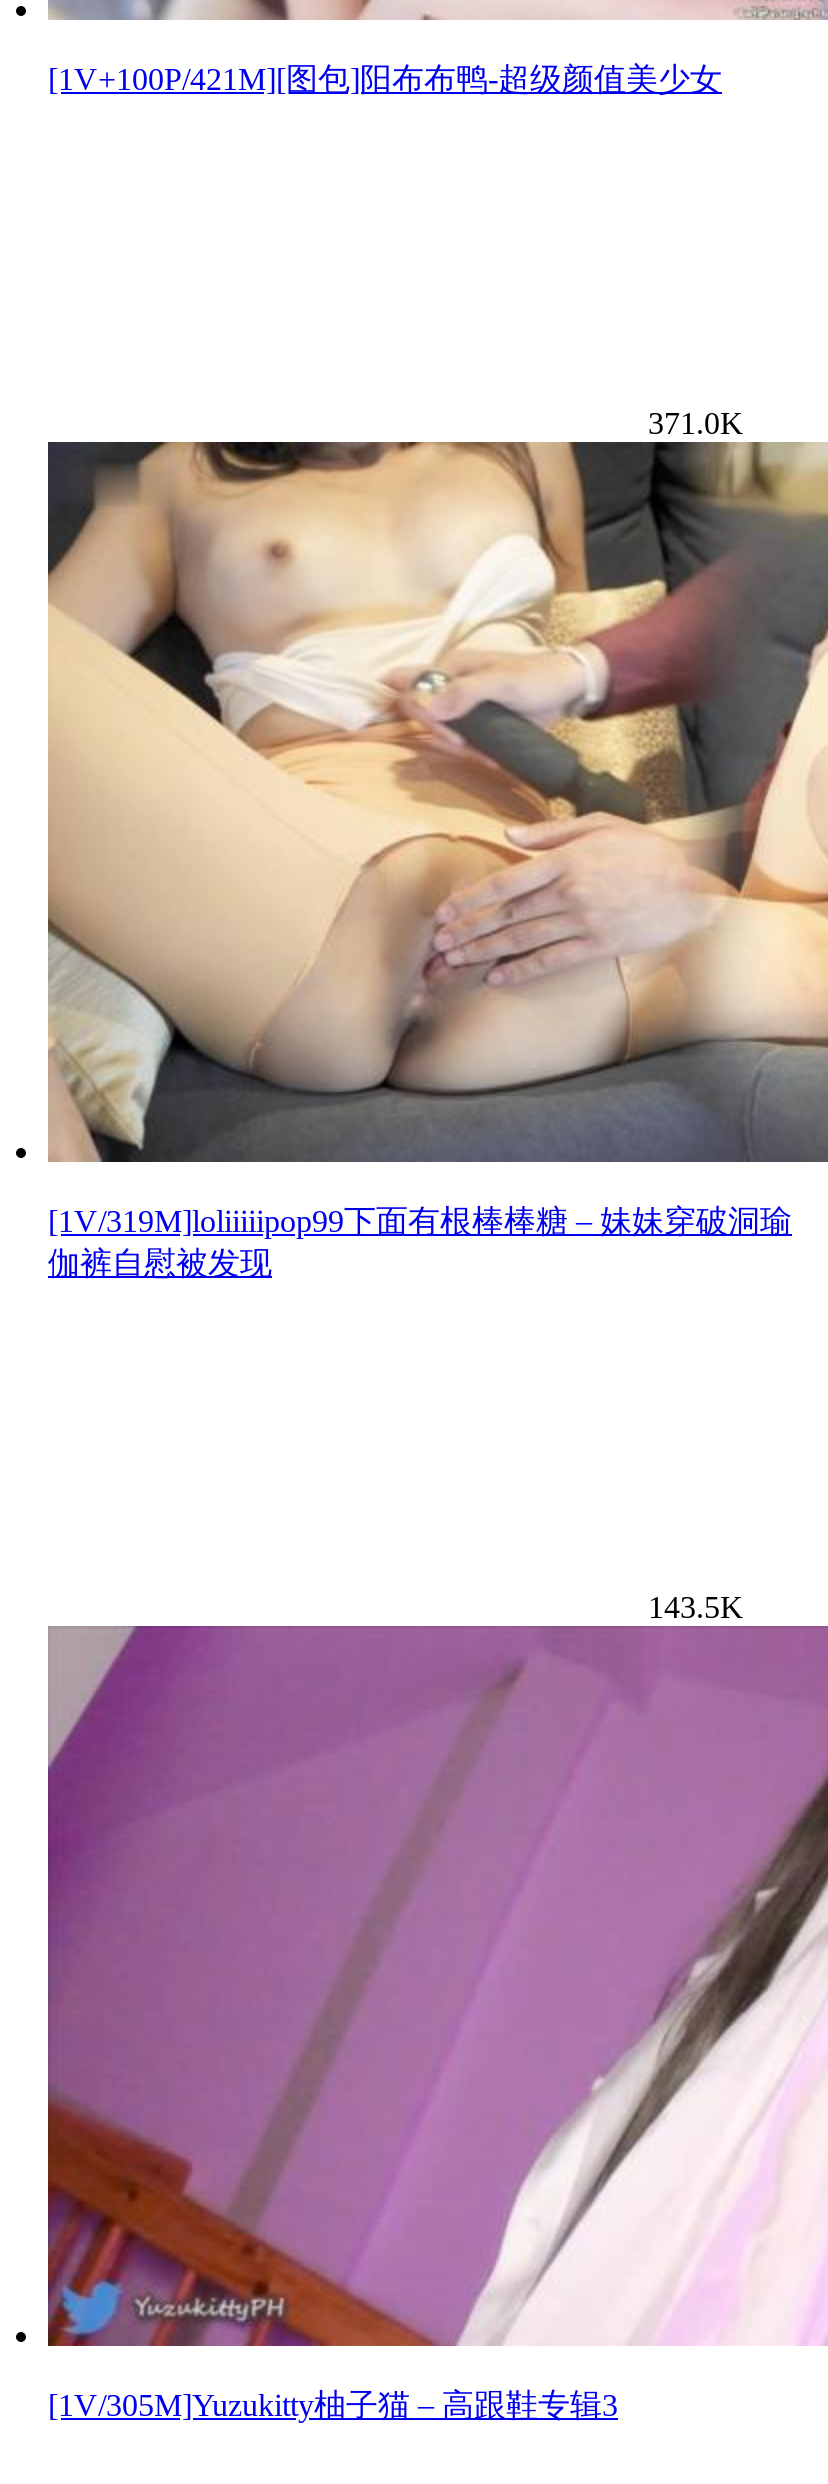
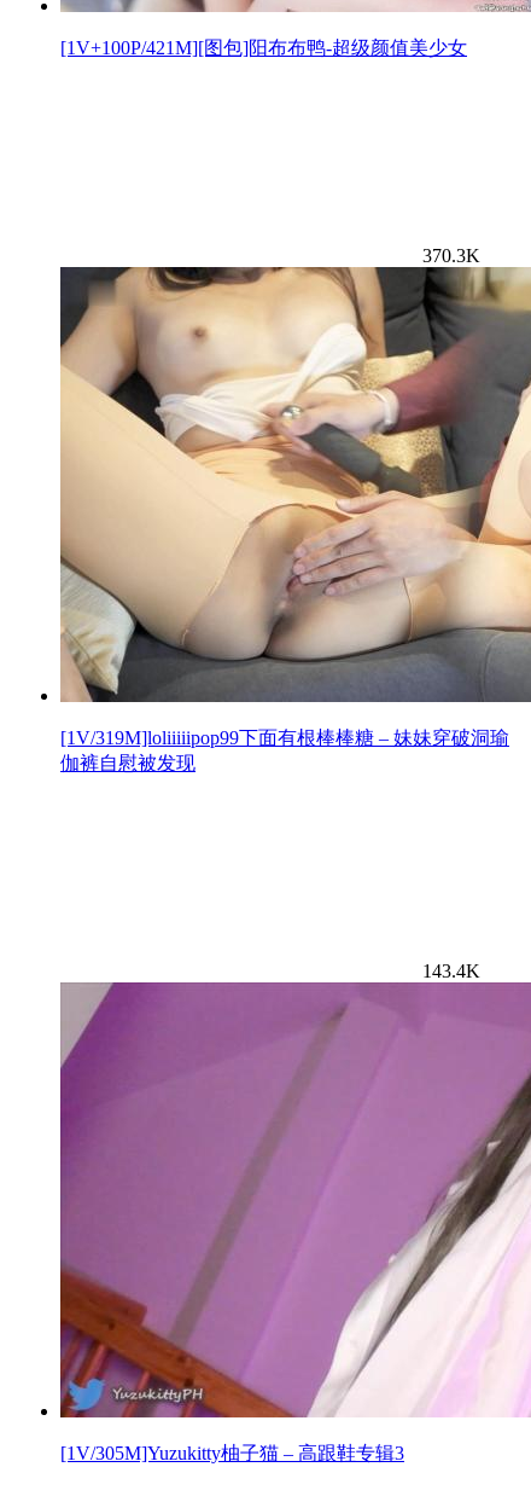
- 371.0K
+ 370.3K

- 143.5K
+ 143.4K
